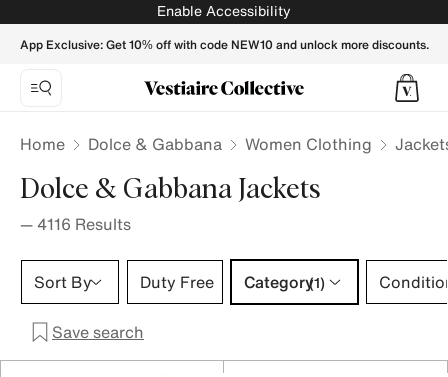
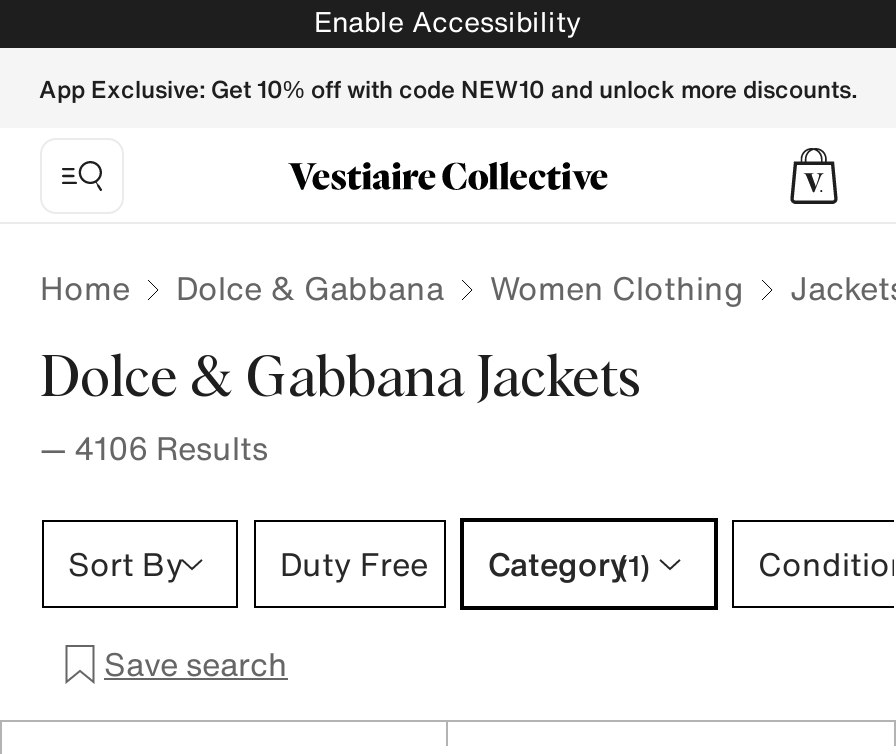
- — 4116 Results
+ — 4106 Results
